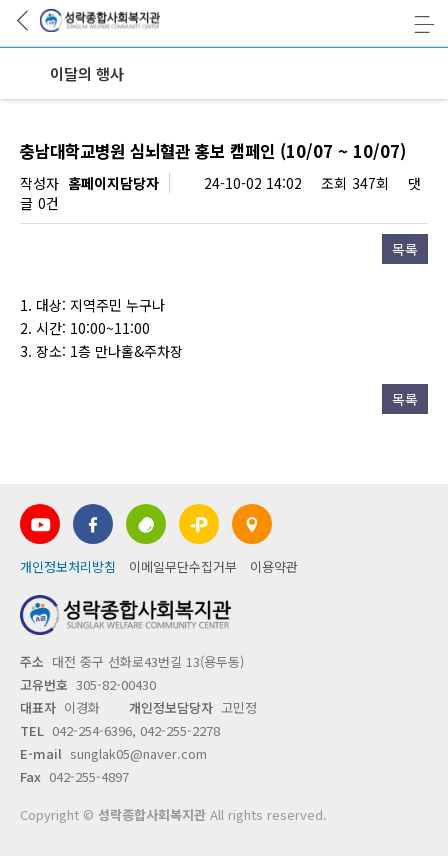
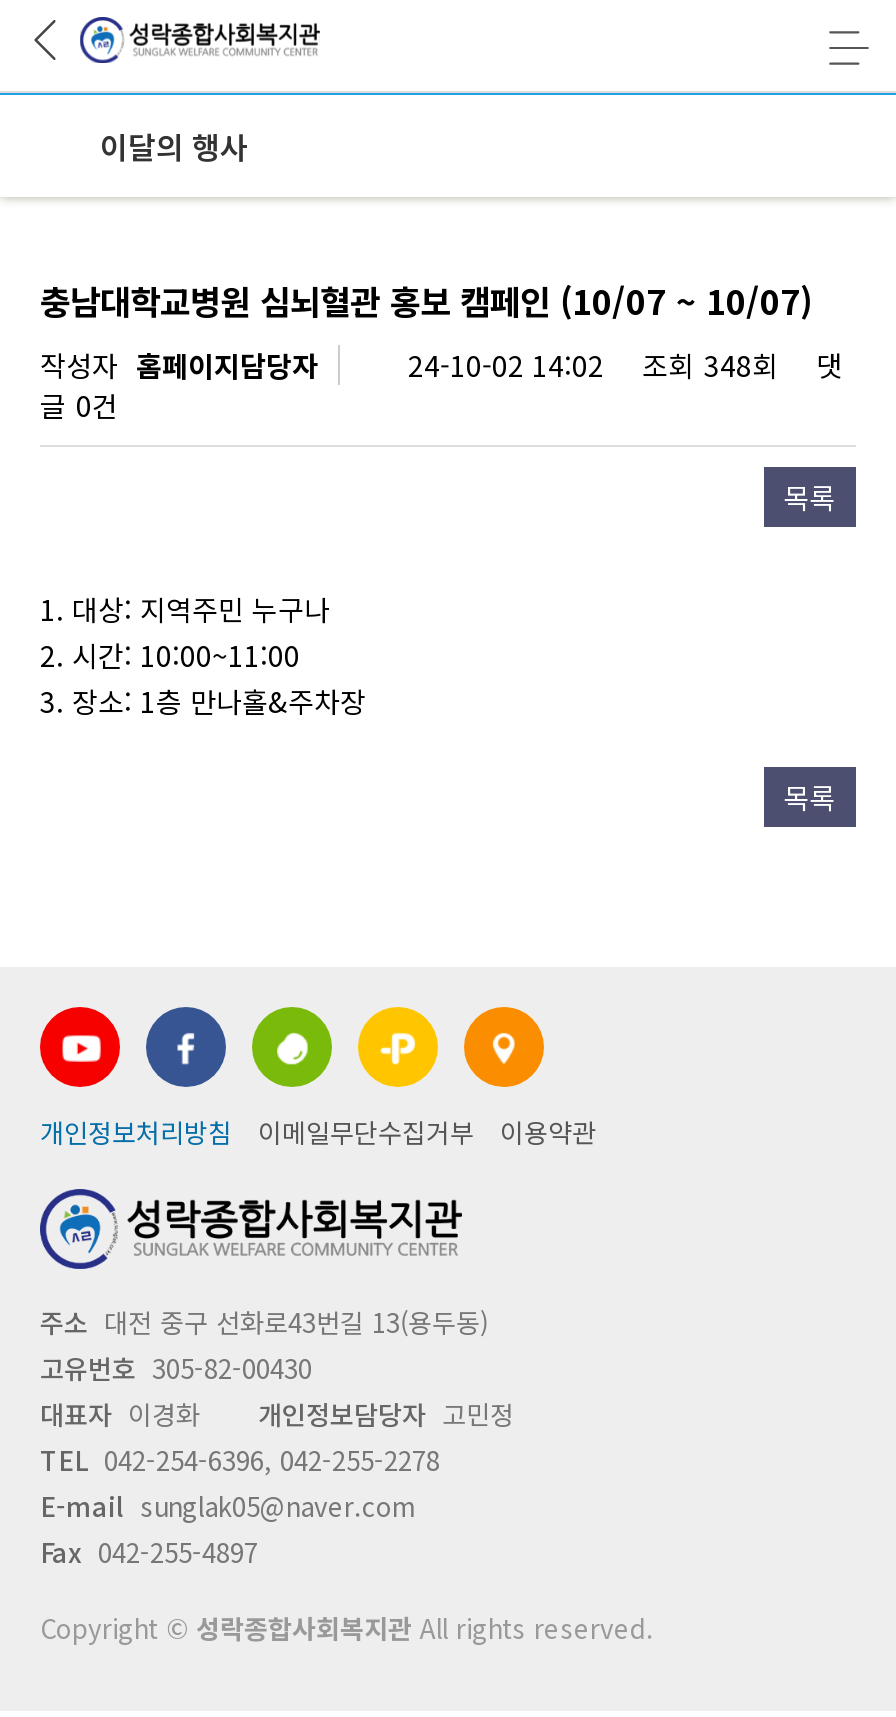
- 24-10-02 14:02 조회 347회 댓
+ 24-10-02 14:02 조회 348회 댓
